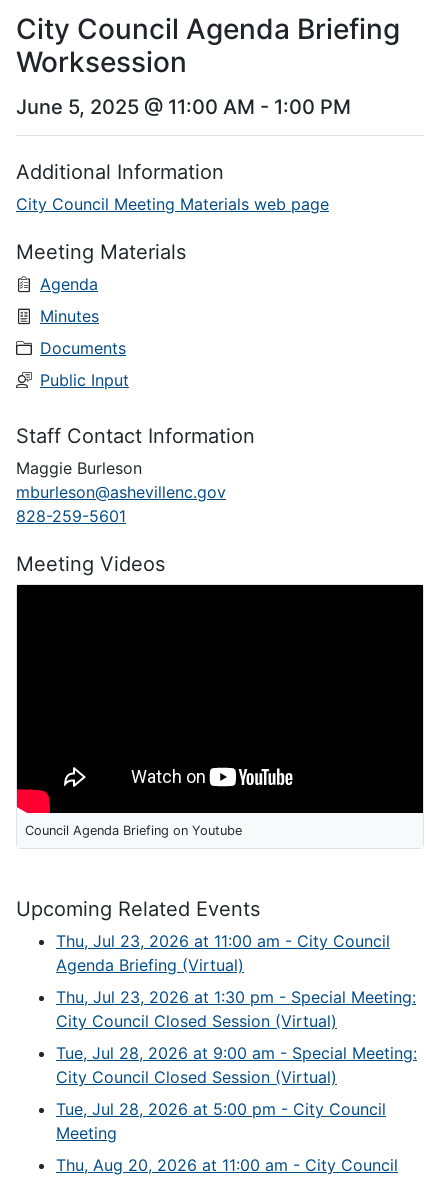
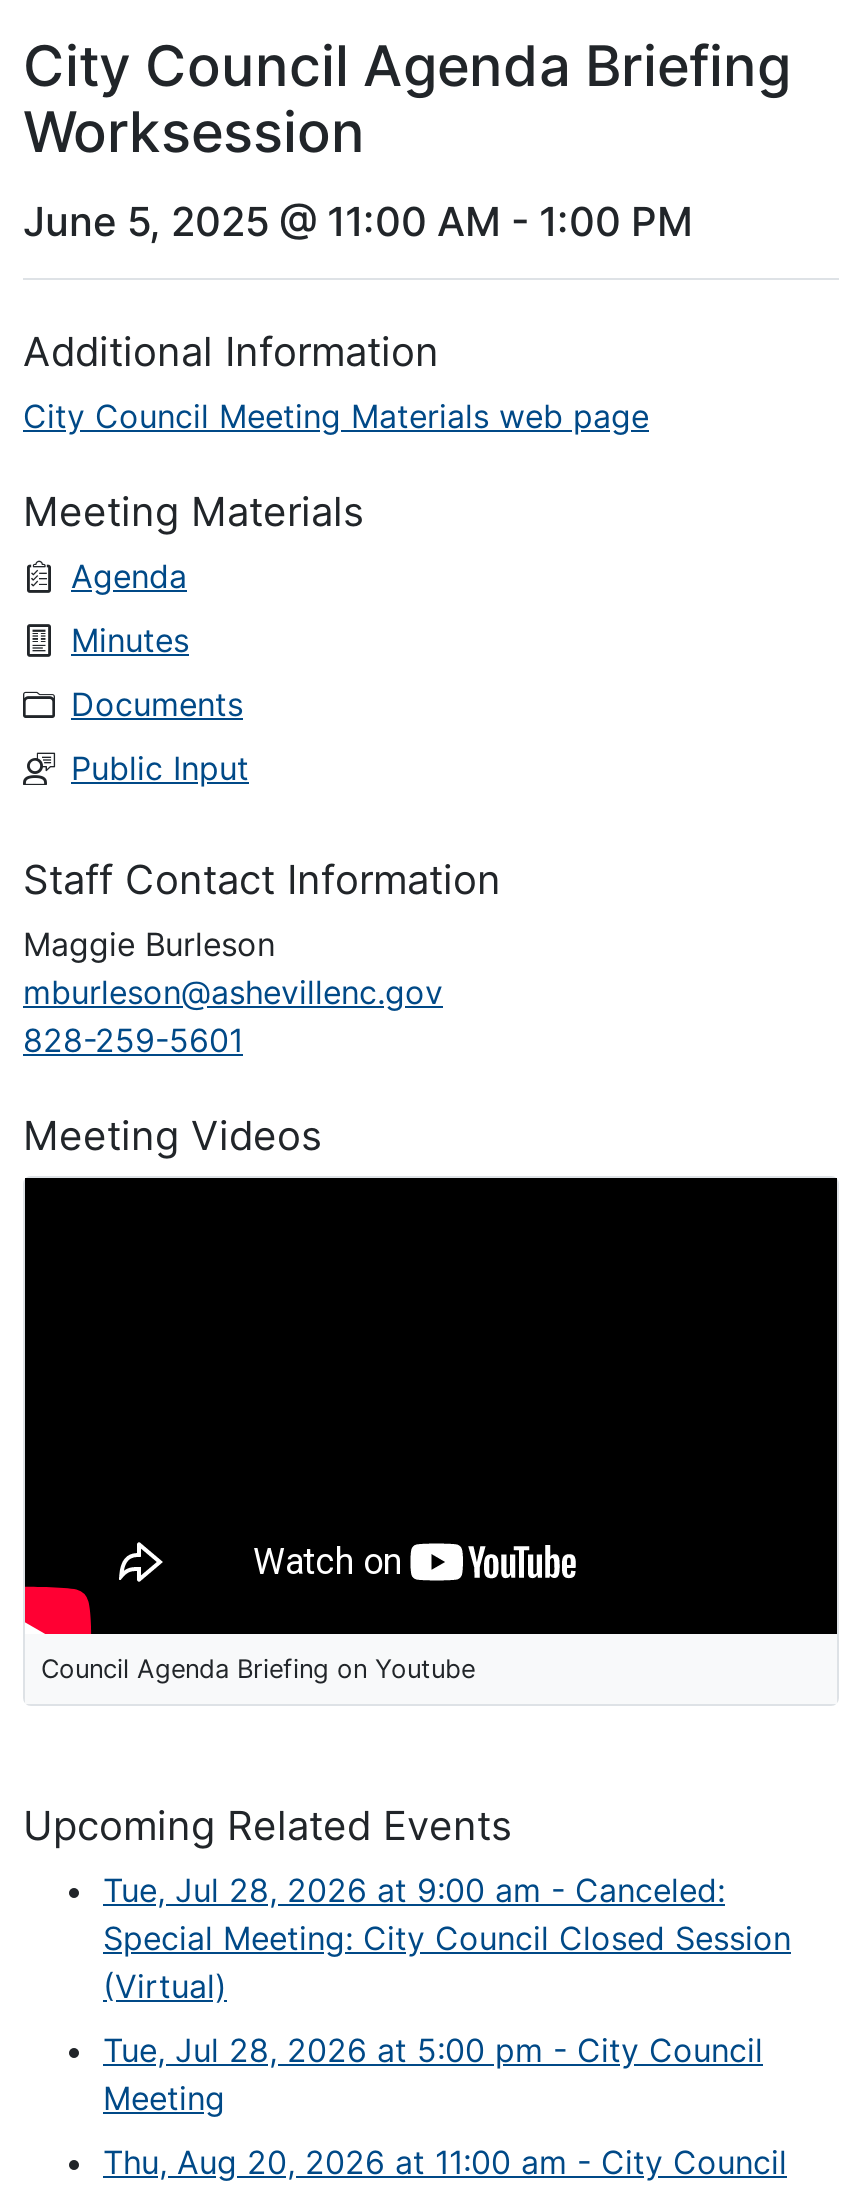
- Thu, Jul 23, 2026 at 11:00 am - City Council
- Agenda Briefing (Virtual)
- Thu, Jul 23, 2026 at 1:30 pm - Special Meeting:
- City Council Closed Session (Virtual)
- Tue, Jul 28, 2026 at 9:00 am - Special Meeting:
- City Council Closed Session (Virtual)
+ Tue, Jul 28, 2026 at 9:00 am - Canceled:
+ Special Meeting: City Council Closed Session
+ (Virtual)
